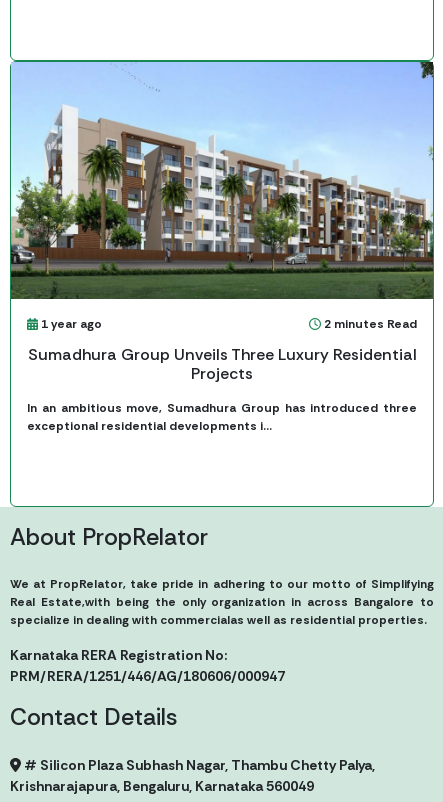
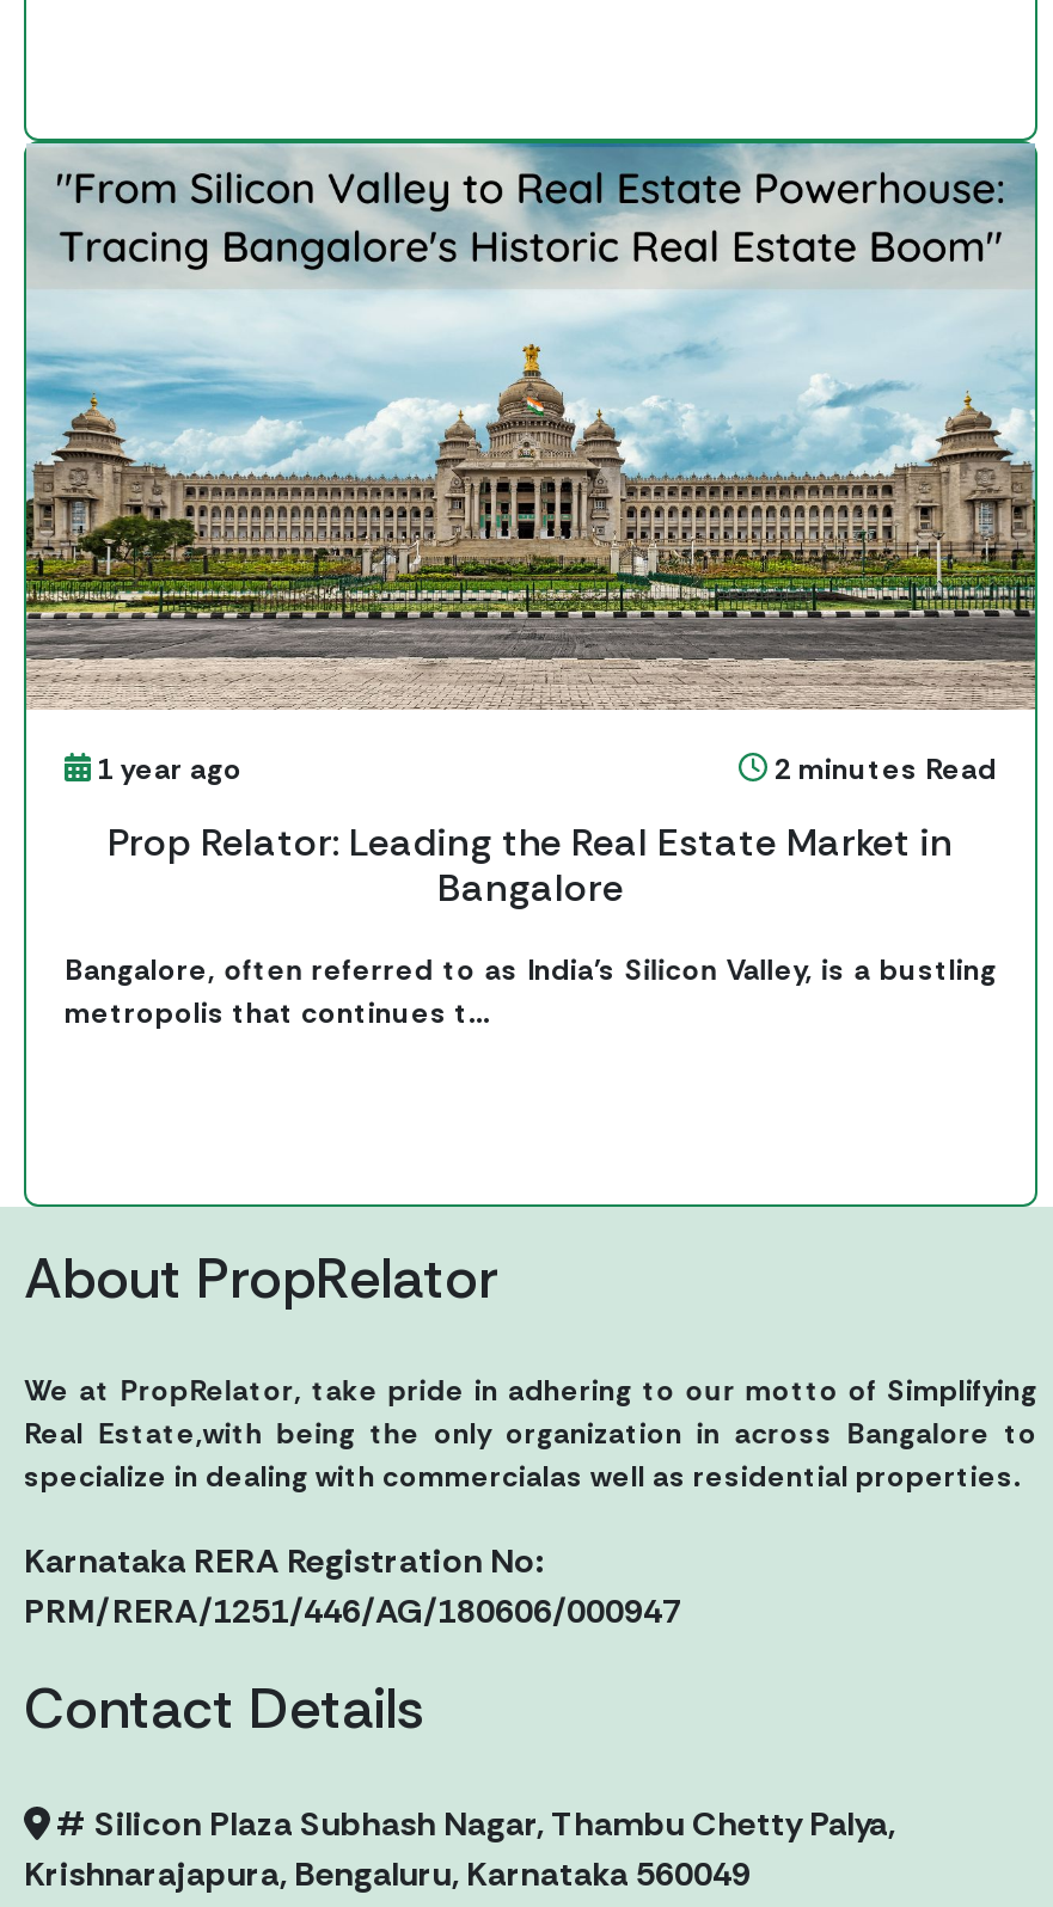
- [image]
+ [image]

- Sumadhura Group Unveils Three Luxury Residential
- Projects
+ Prop Relator: Leading the Real Estate Market in
+ Bangalore

- In an ambitious move, Sumadhura Group has introduced three
- exceptional residential developments i...
+ Bangalore, often referred to as India's Silicon Valley, is a bustling
+ metropolis that continues t...
